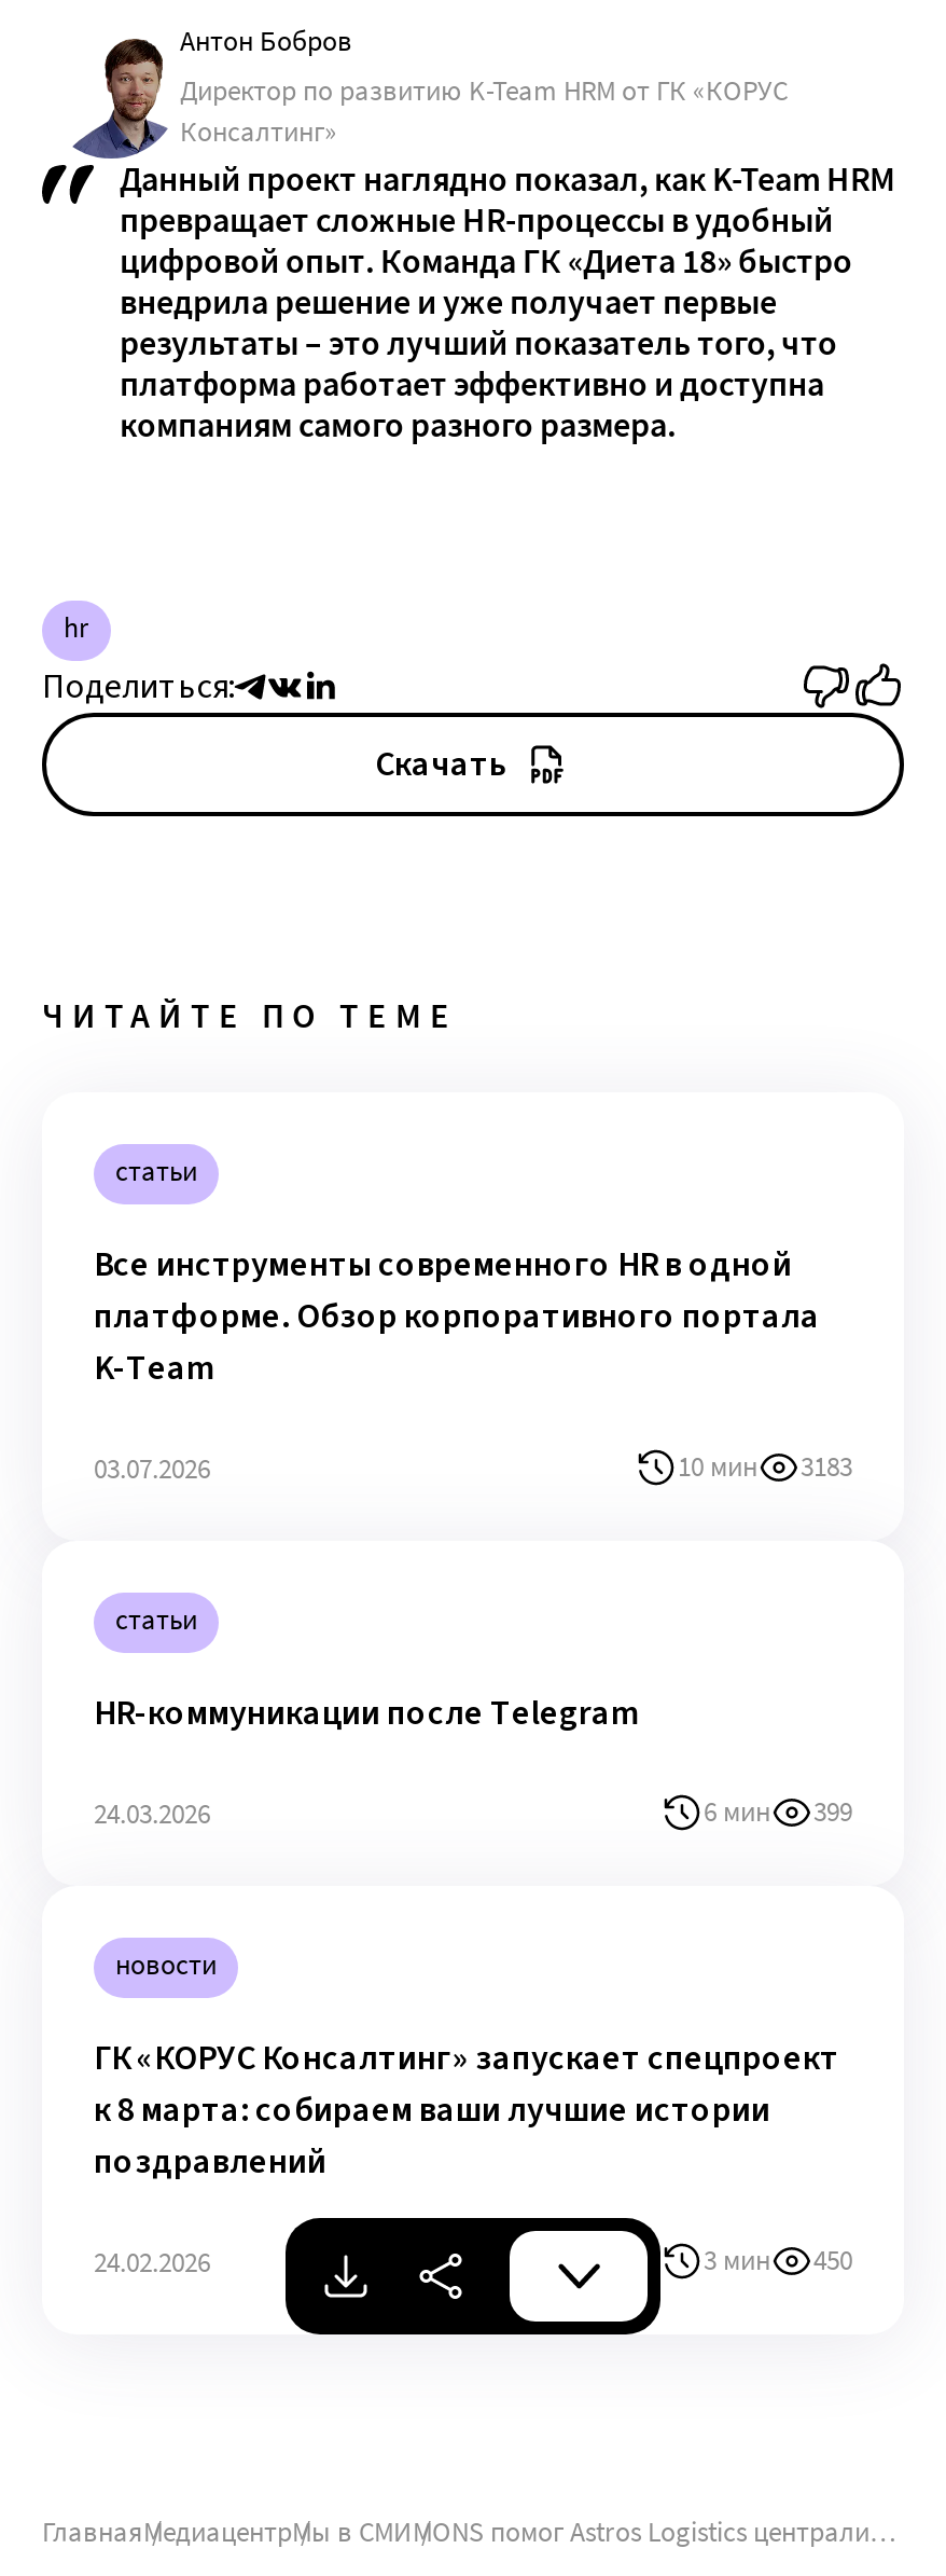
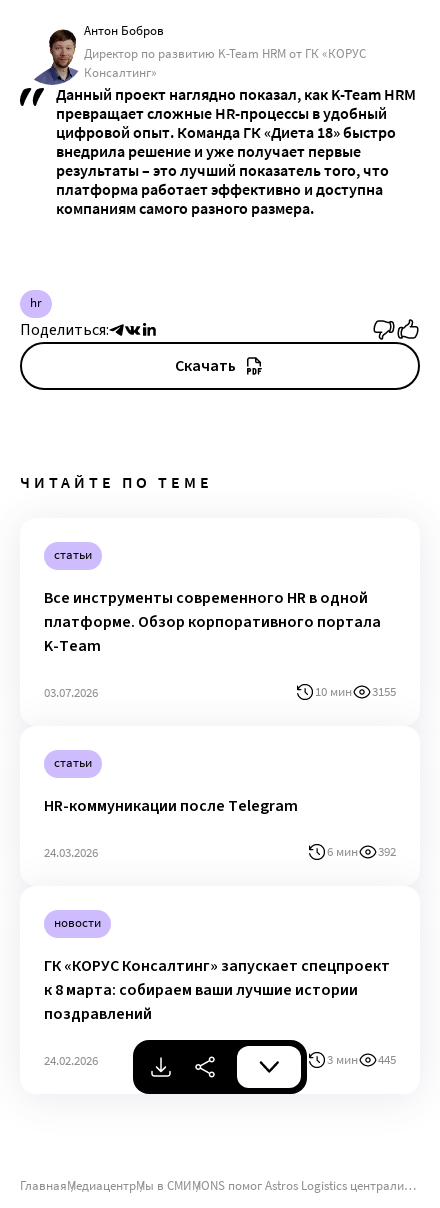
- 3183
+ 3155

- 399
+ 392

- 450
+ 445
